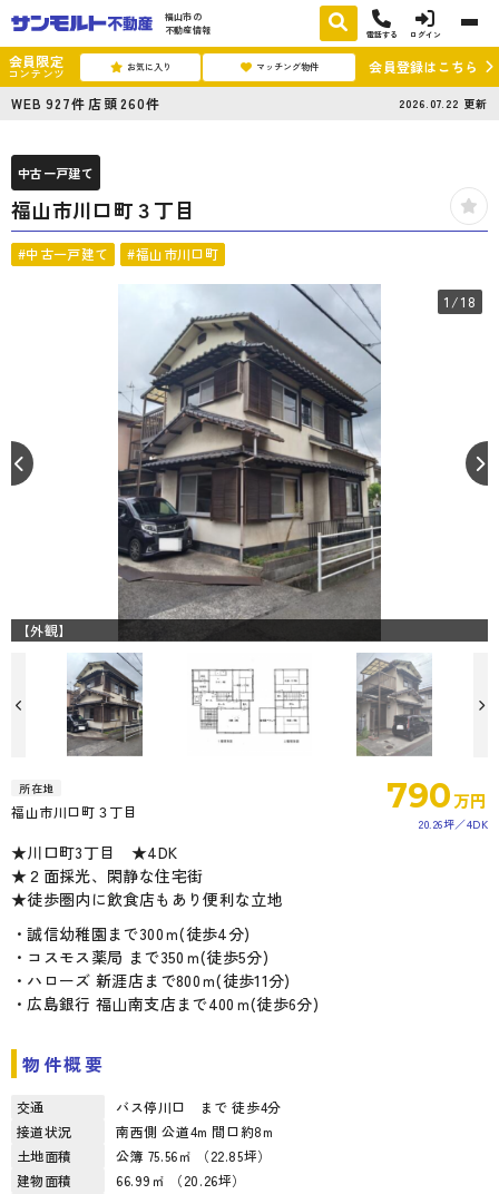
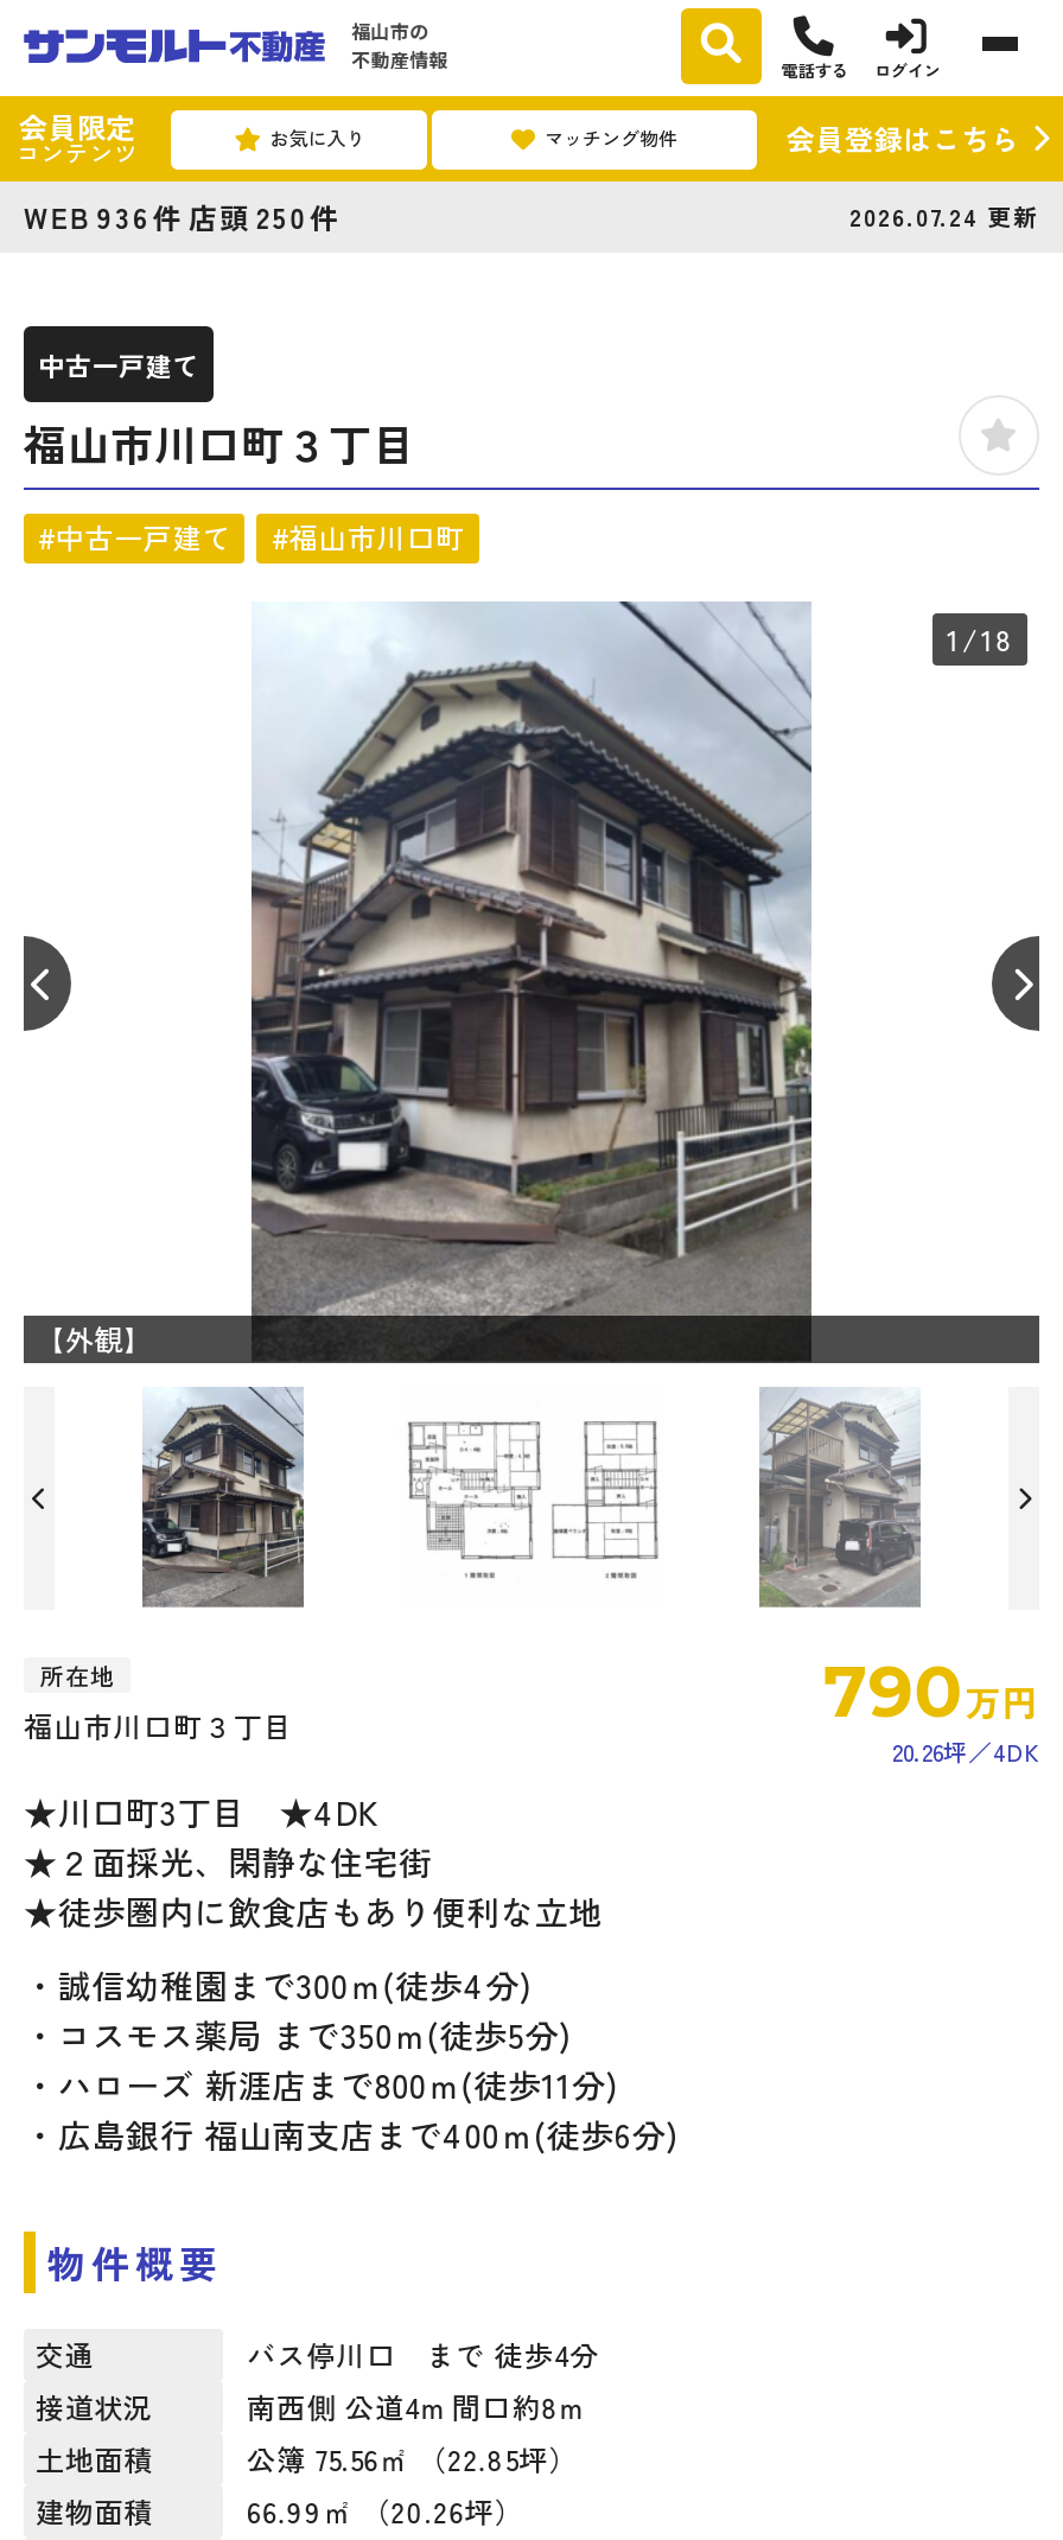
- WEB 927件 店頭 260件
+ WEB 936件 店頭 250件

- 2026.07.22更新
+ 2026.07.24更新
